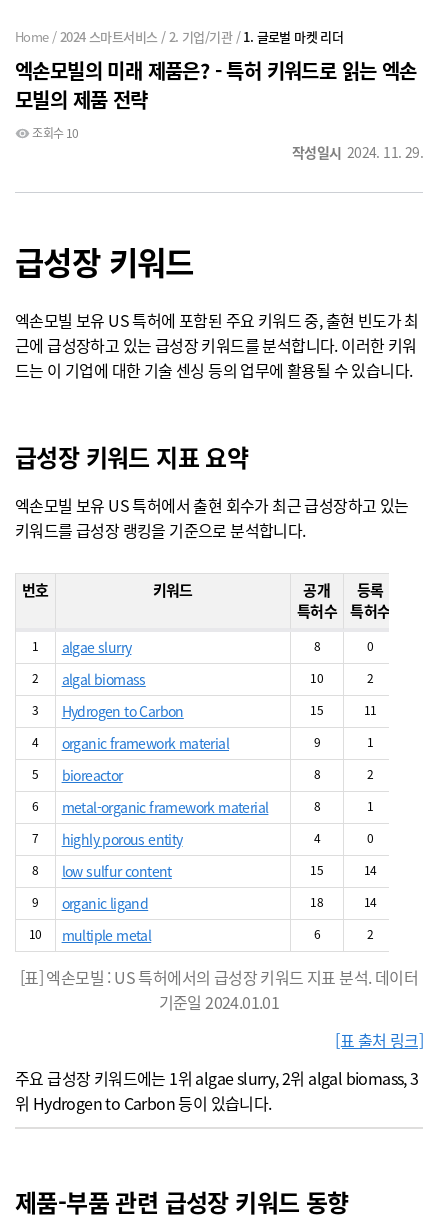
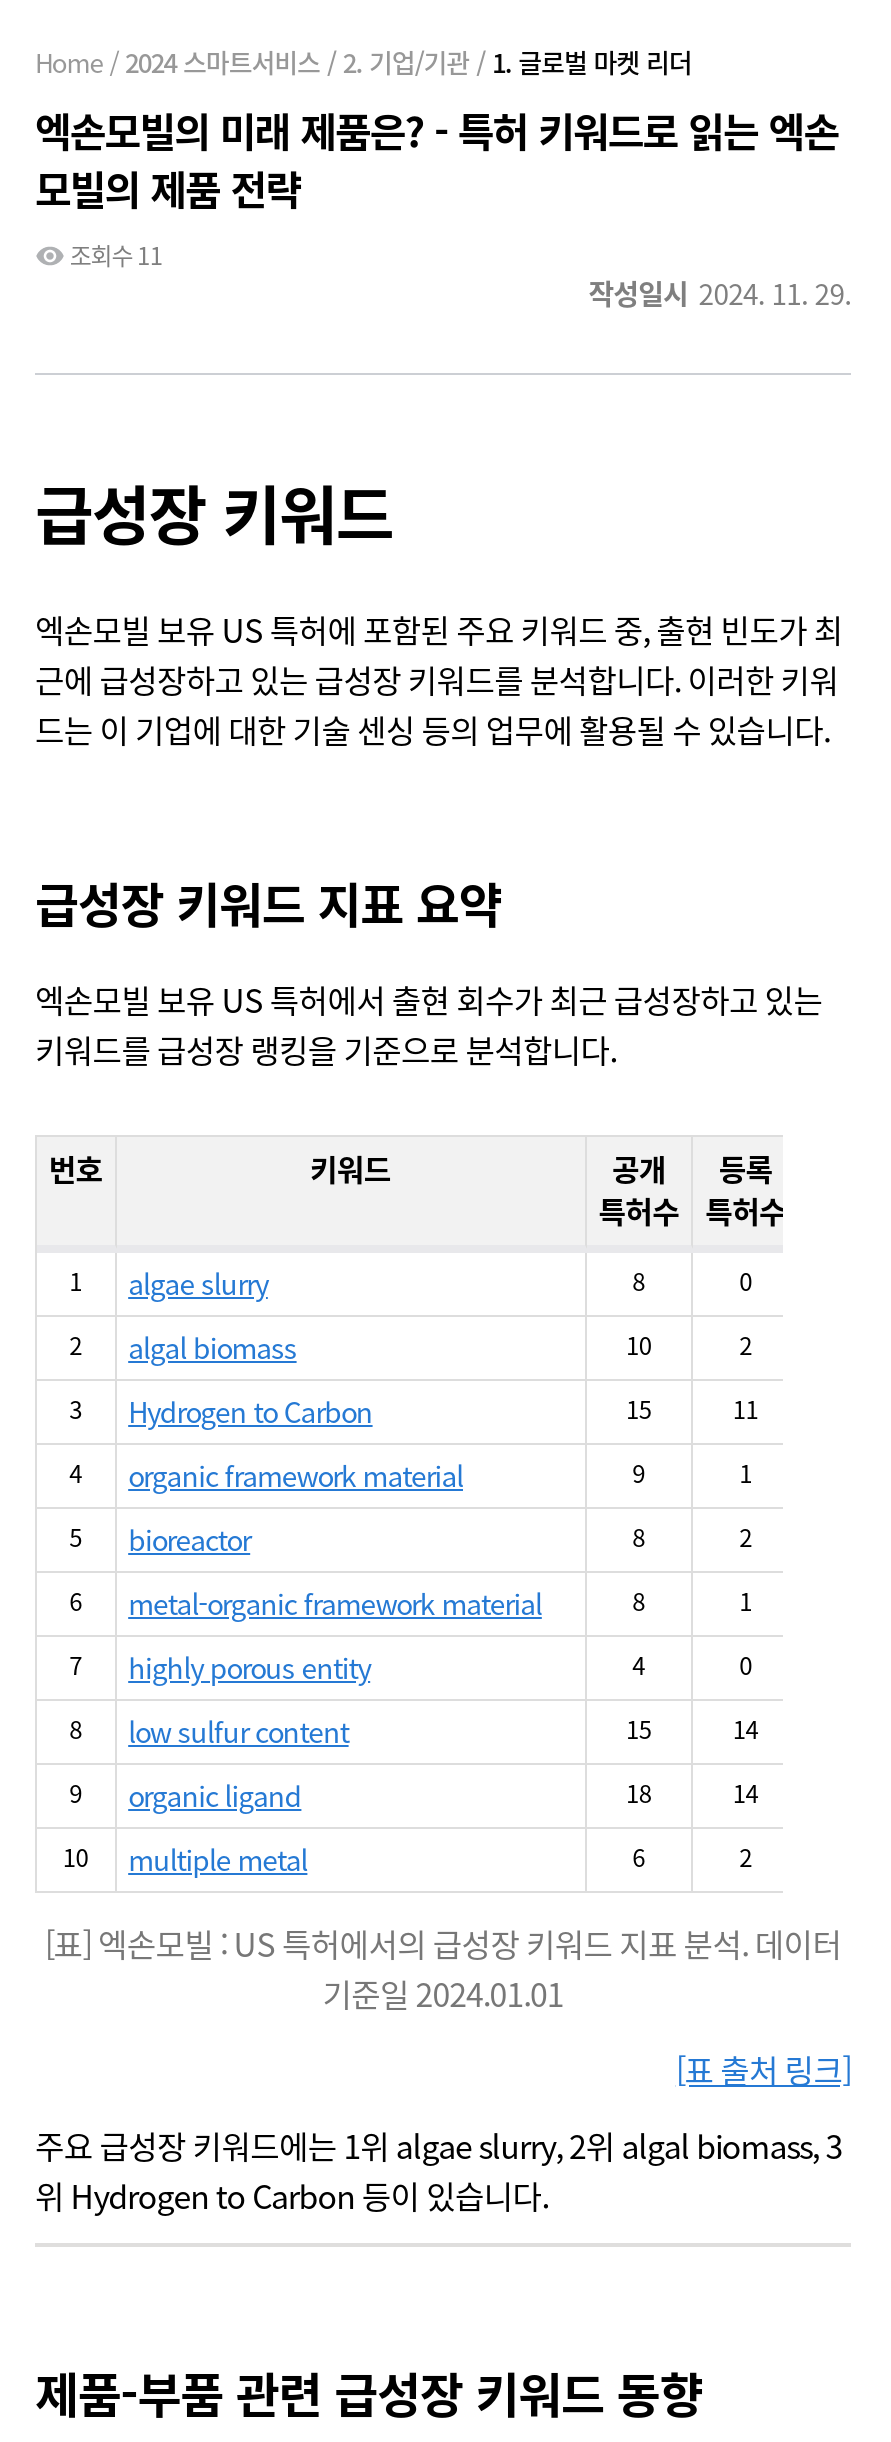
- 조회수 10
+ 조회수 11
